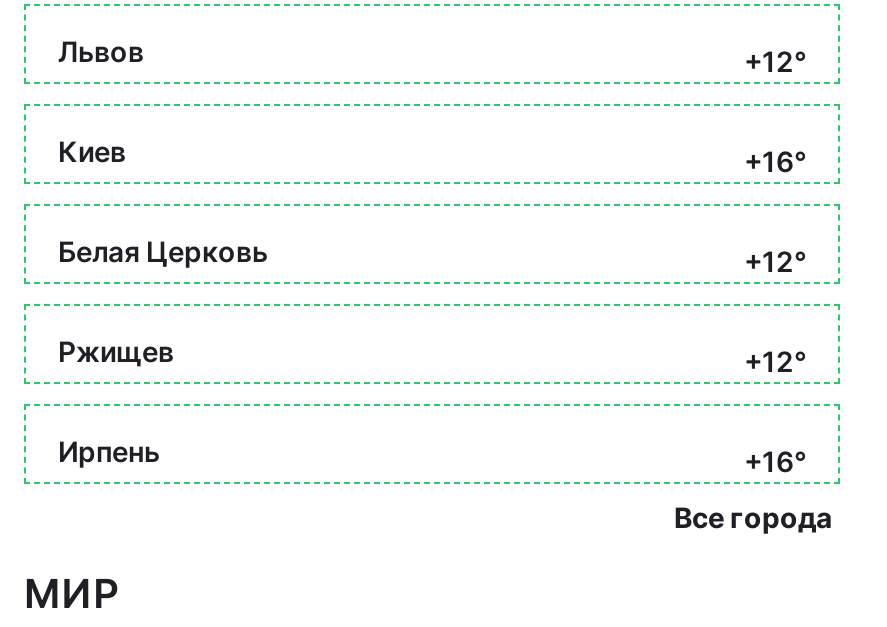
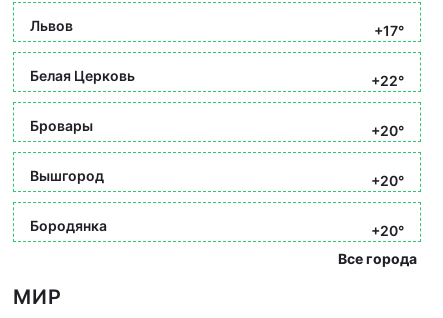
- +12°
- Киев
- +16°
+ +17°

- +12°
- Ржищев
- +12°
- Ирпень
- +16°
+ +22°
+ Бровары
+ +20°
+ Вышгород
+ +20°
+ Бородянка
+ +20°

moved up: Белая Церковь
